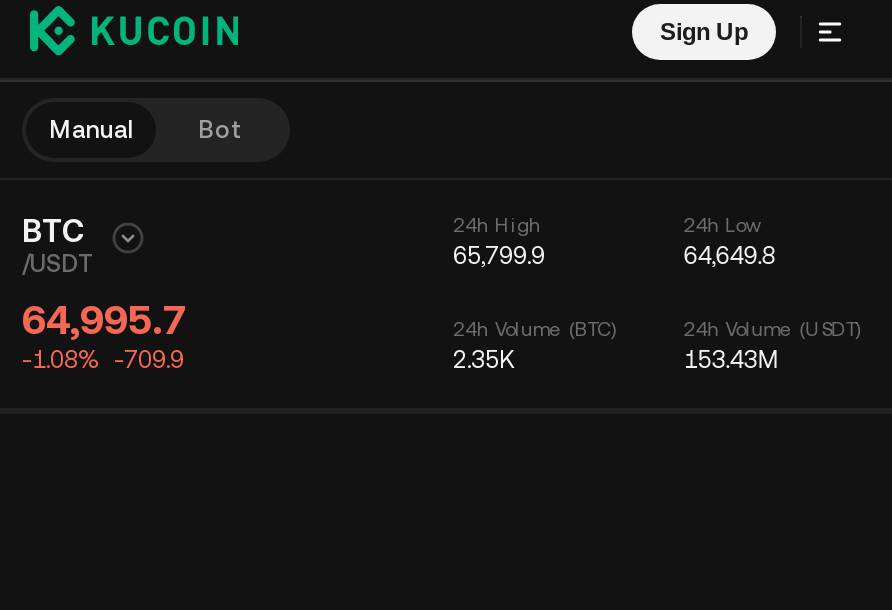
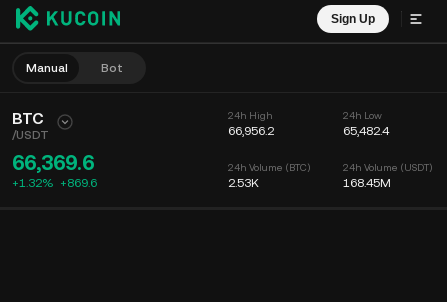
- 65,799.9
+ 66,956.2

- 64,649.8
+ 65,482.4

- 64,995.7
- -1.08% -709.9
+ 66,369.6
+ +1.32% +869.6

- 2.35K
+ 2.53K

- 153.43M
+ 168.45M
